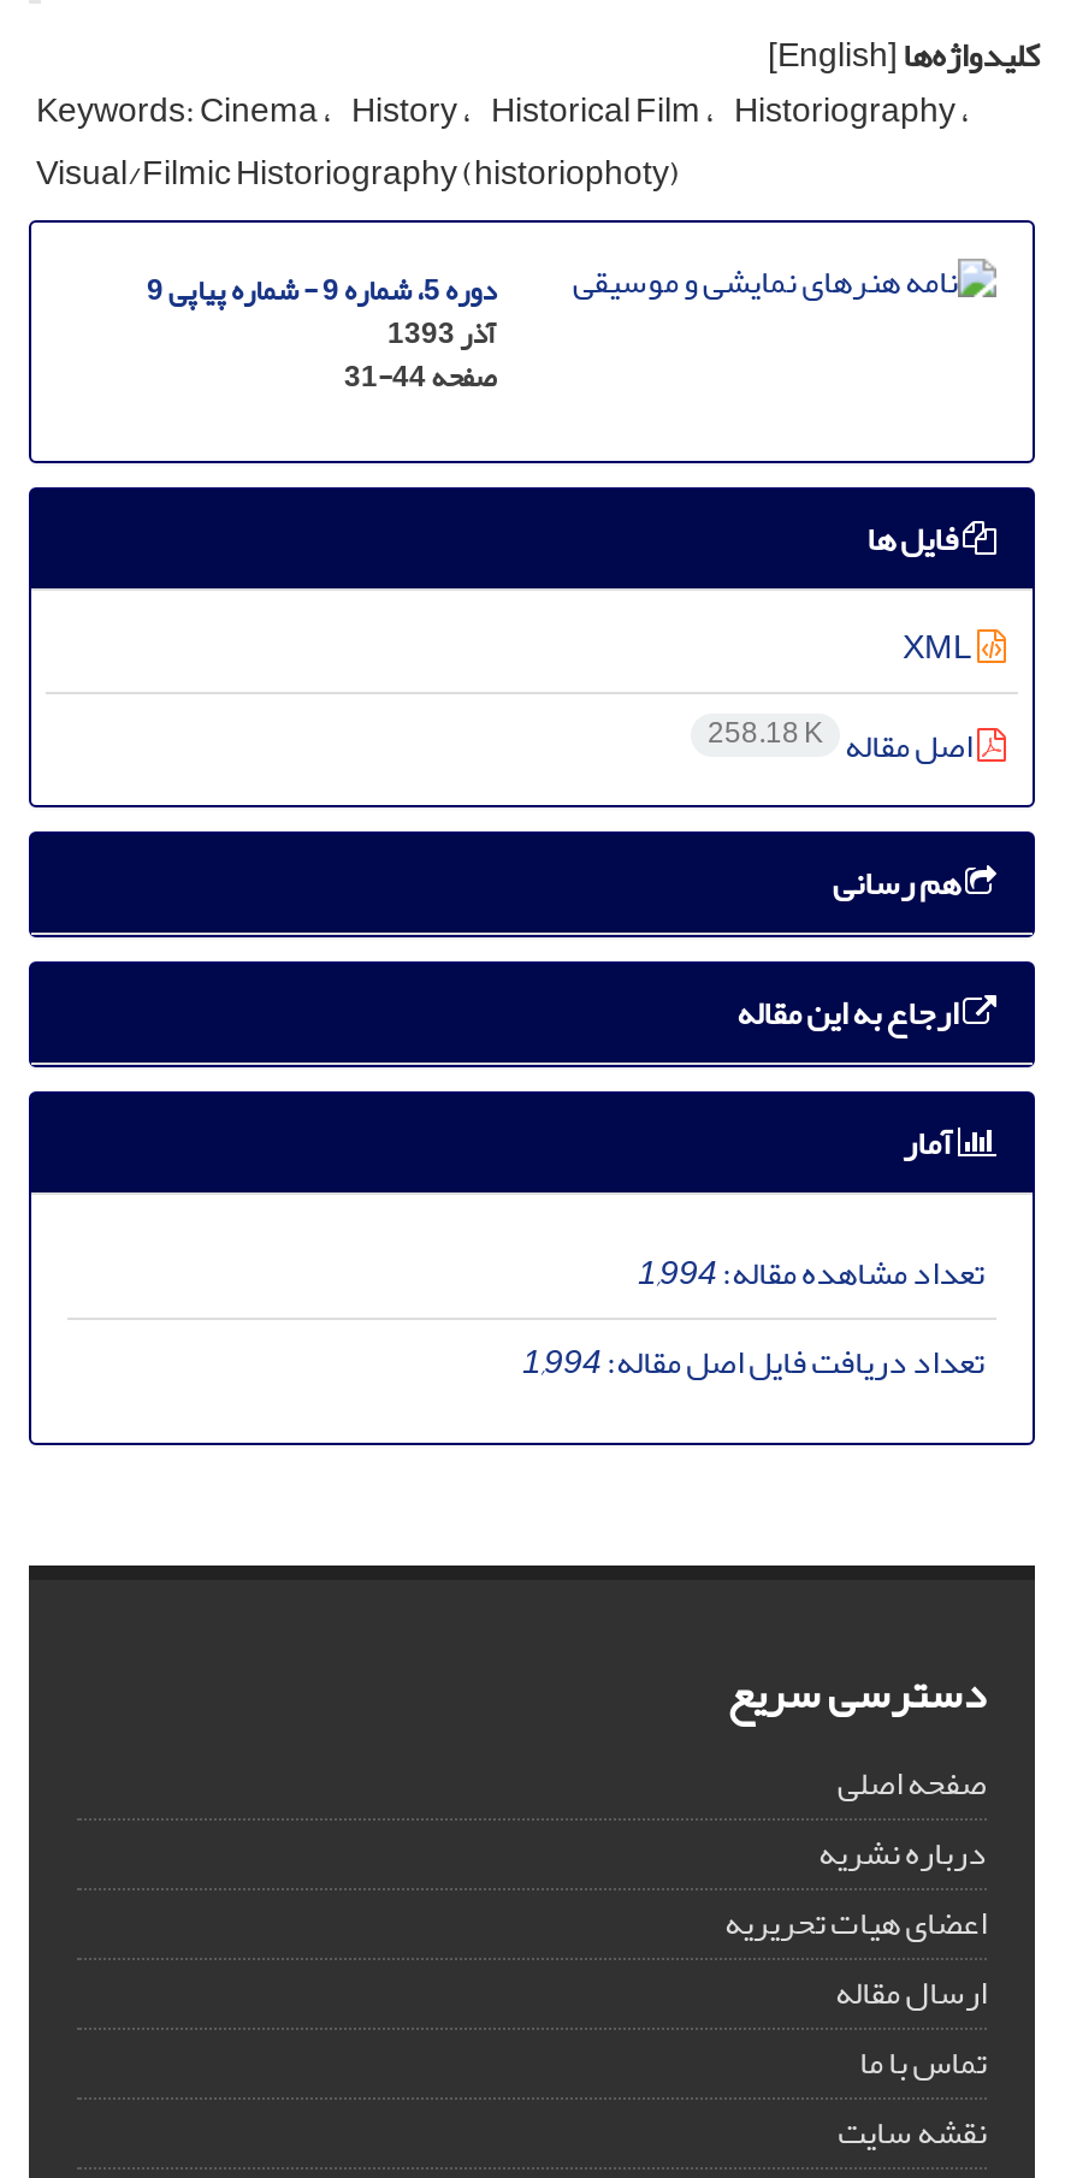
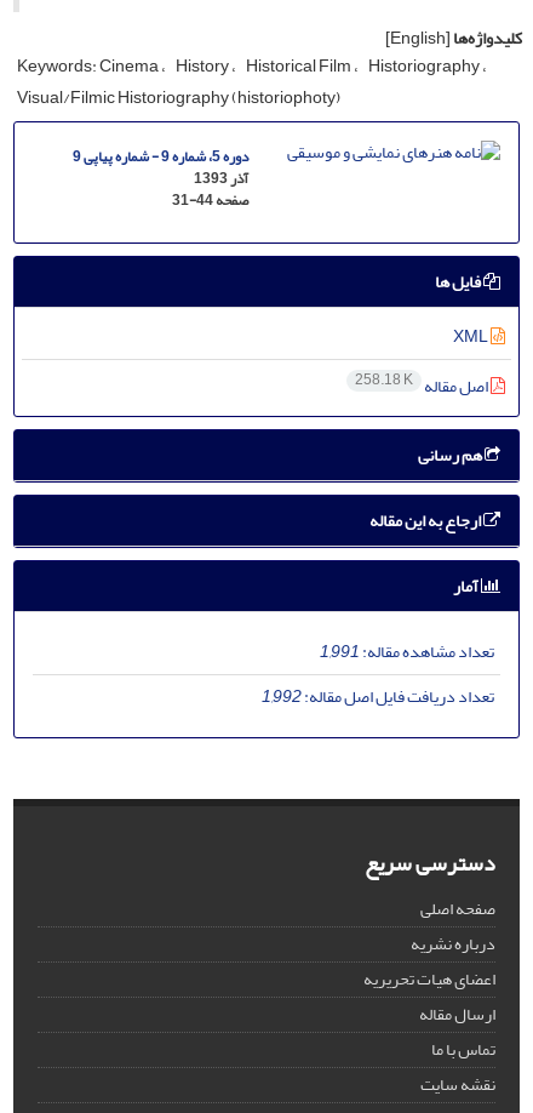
- تعداد مشاهده مقاله:1,994
+ تعداد مشاهده مقاله:1,991

- تعداد دریافت فایل اصل مقاله:1,994
+ تعداد دریافت فایل اصل مقاله:1,992
